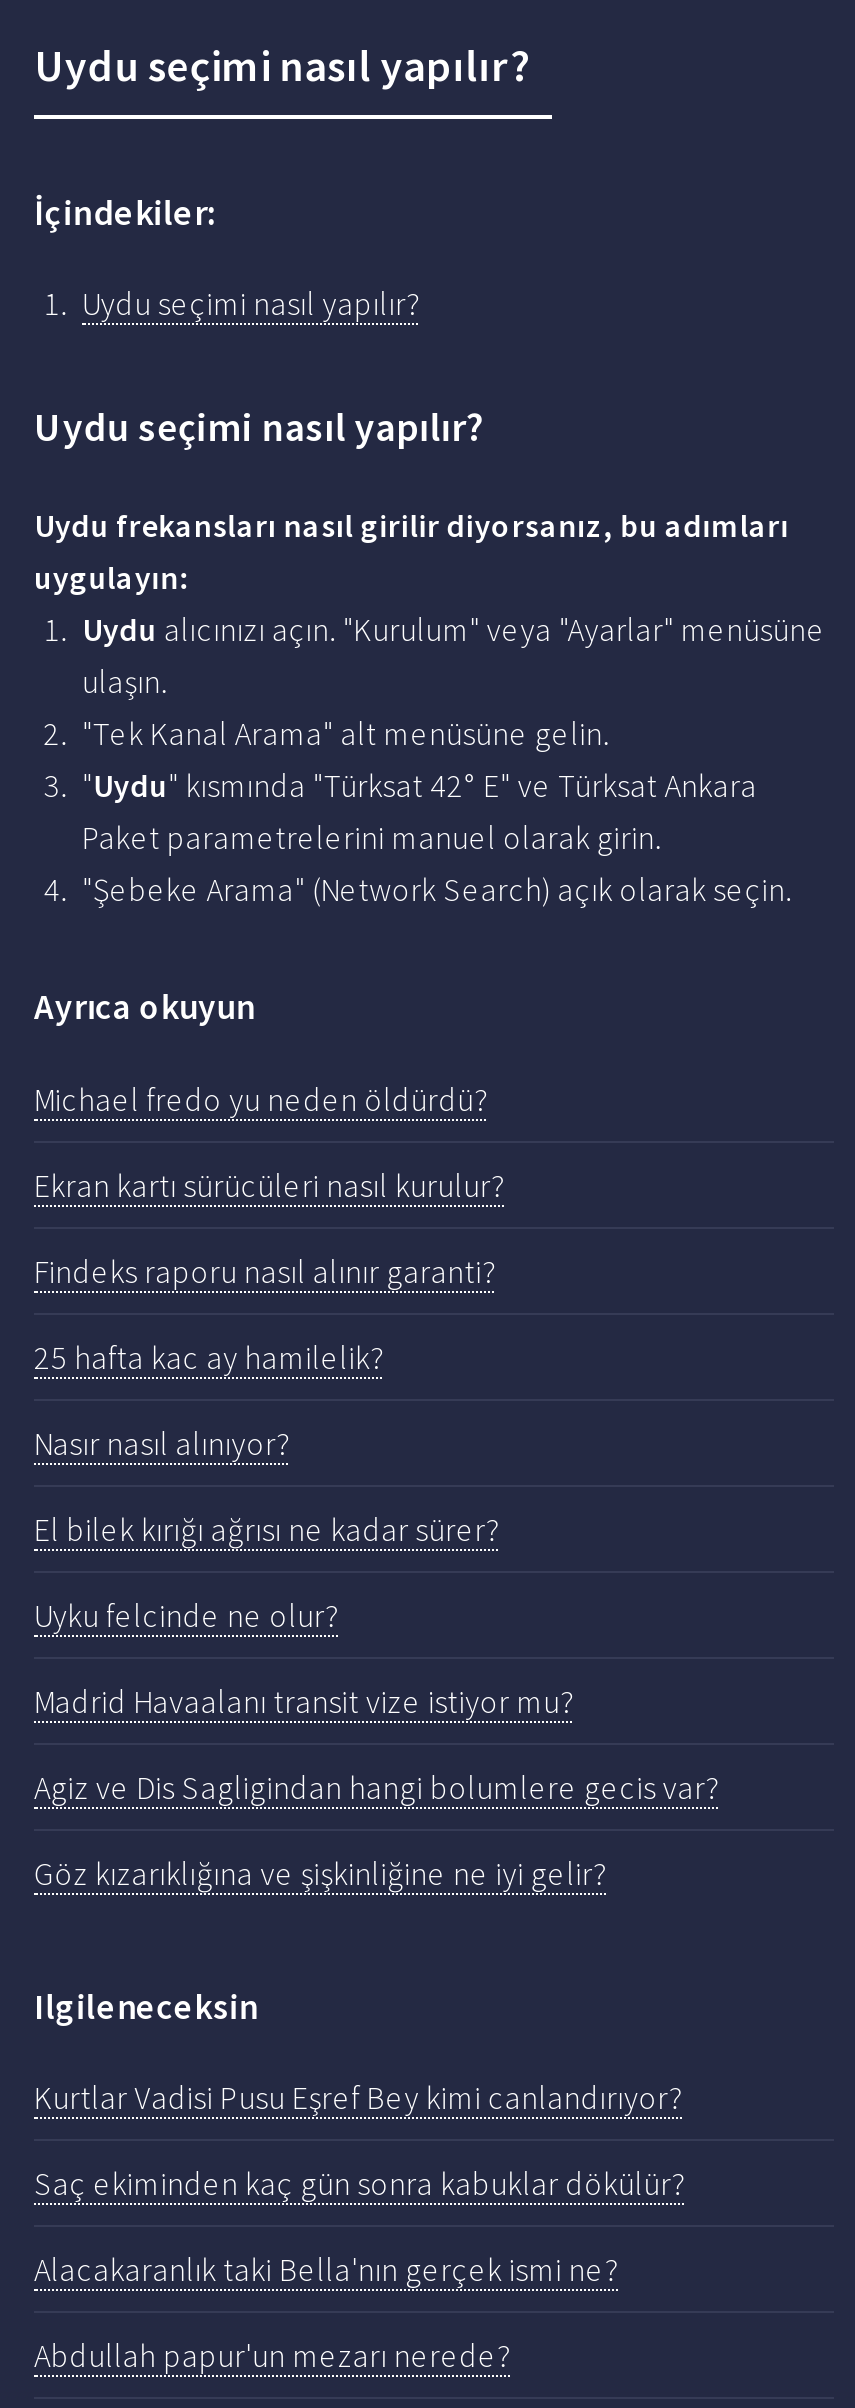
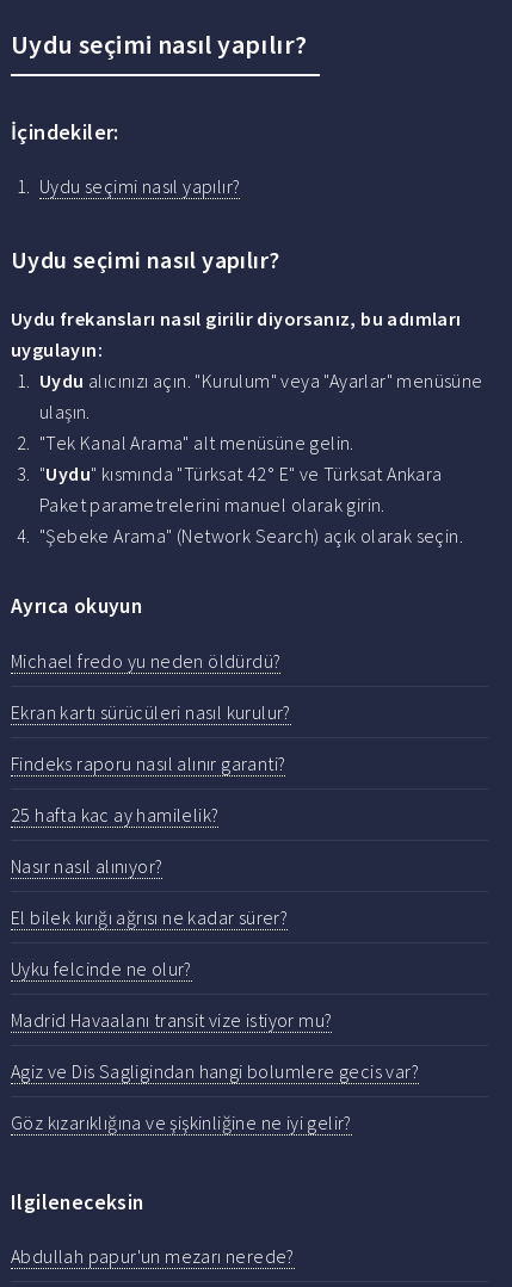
- Kurtlar Vadisi Pusu Eşref Bey kimi canlandırıyor?
- Saç ekiminden kaç gün sonra kabuklar dökülür?
- Alacakaranlık taki Bella'nın gerçek ismi ne?
